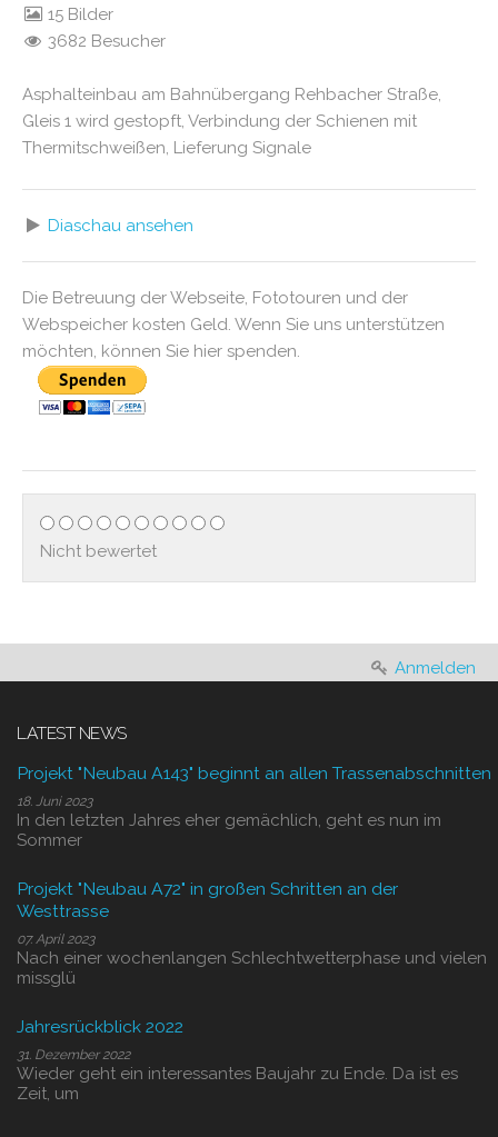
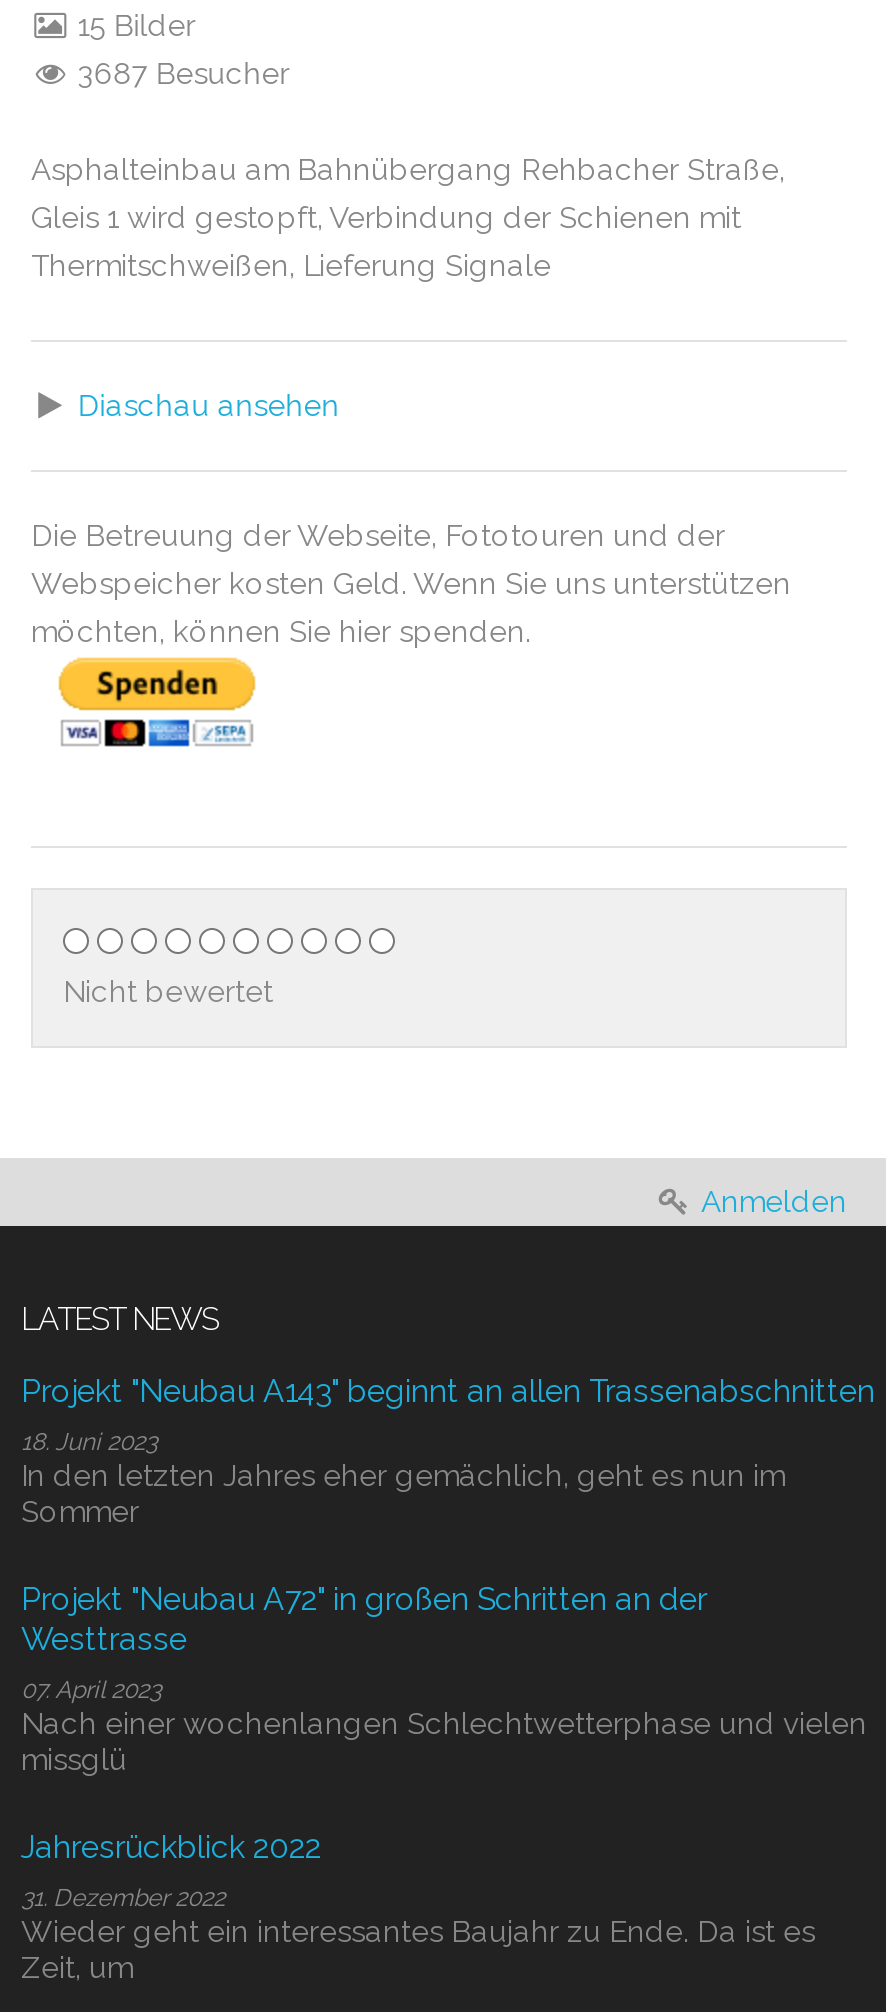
- 3682 Besucher
+ 3687 Besucher
